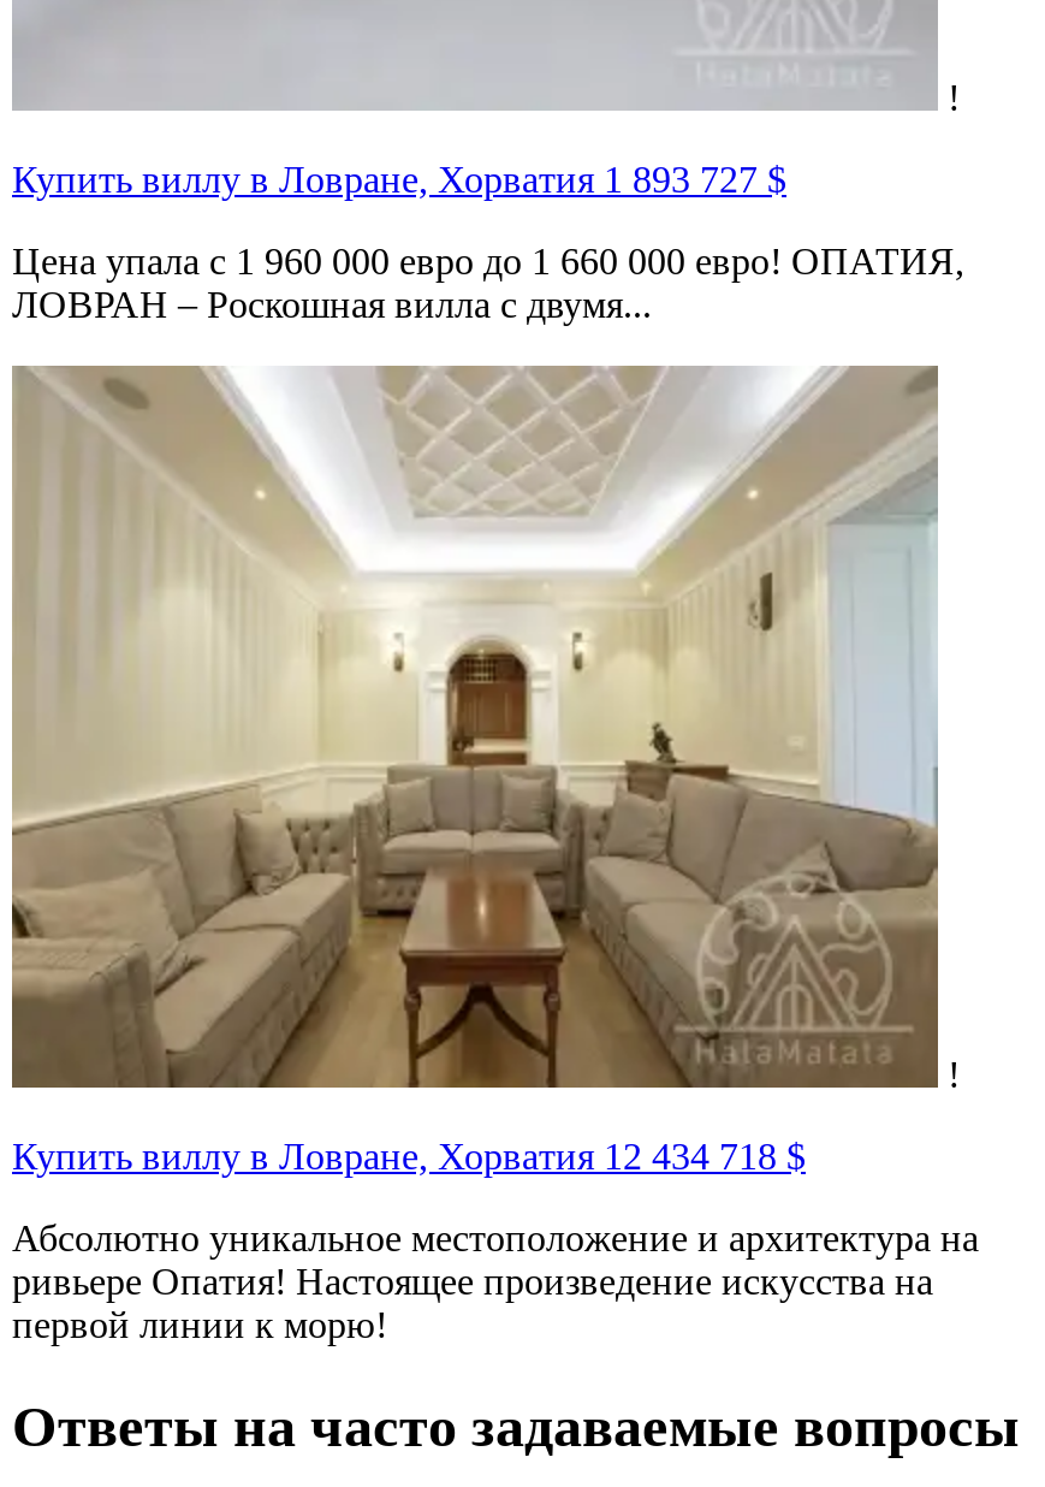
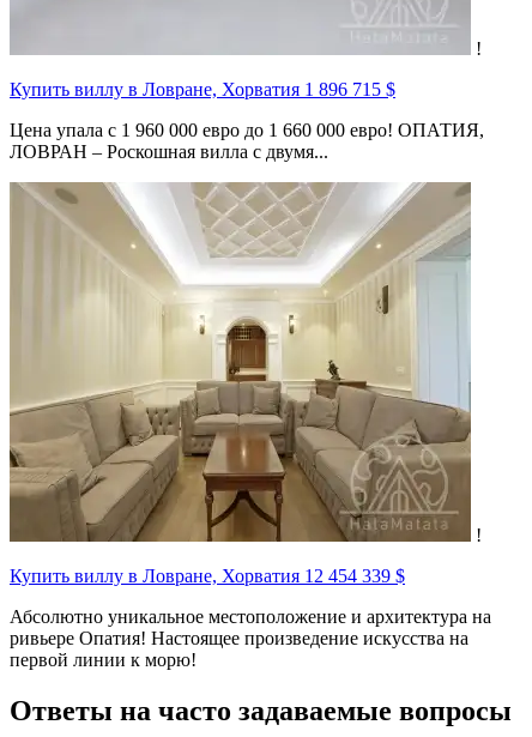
- Купить виллу в Ловране, Хорватия 1 893 727 $
+ Купить виллу в Ловране, Хорватия 1 896 715 $

- Купить виллу в Ловране, Хорватия 12 434 718 $
+ Купить виллу в Ловране, Хорватия 12 454 339 $
